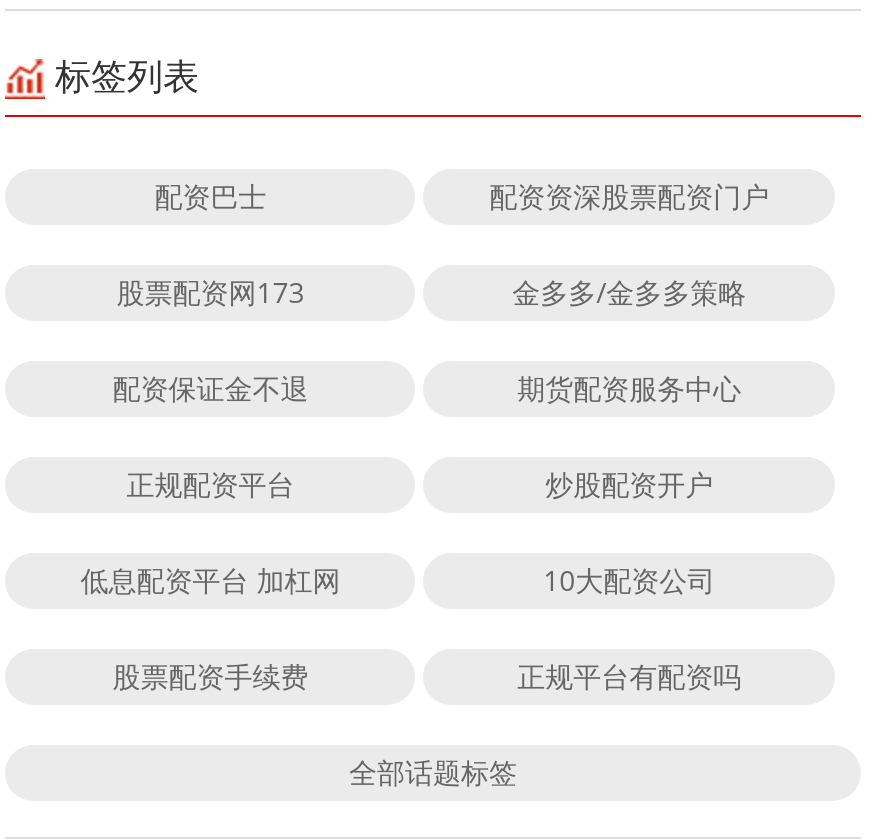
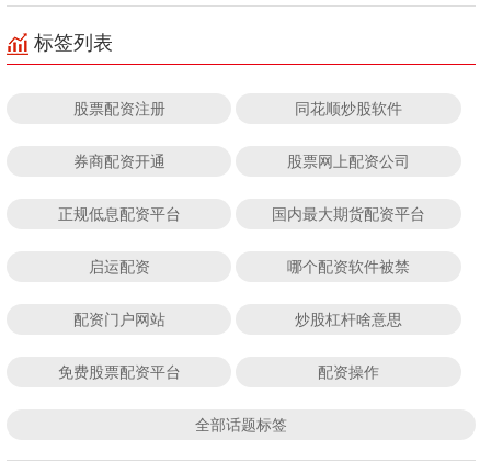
- 配资巴士
- 配资资深股票配资门户
+ 股票配资注册
+ 同花顺炒股软件

- 股票配资网173
- 金多多/金多多策略
+ 券商配资开通
+ 股票网上配资公司

- 配资保证金不退
- 期货配资服务中心
+ 正规低息配资平台
+ 国内最大期货配资平台

- 正规配资平台
- 炒股配资开户
+ 启运配资
+ 哪个配资软件被禁

- 低息配资平台 加杠网
- 10大配资公司
+ 配资门户网站
+ 炒股杠杆啥意思

- 股票配资手续费
- 正规平台有配资吗
+ 免费股票配资平台
+ 配资操作
